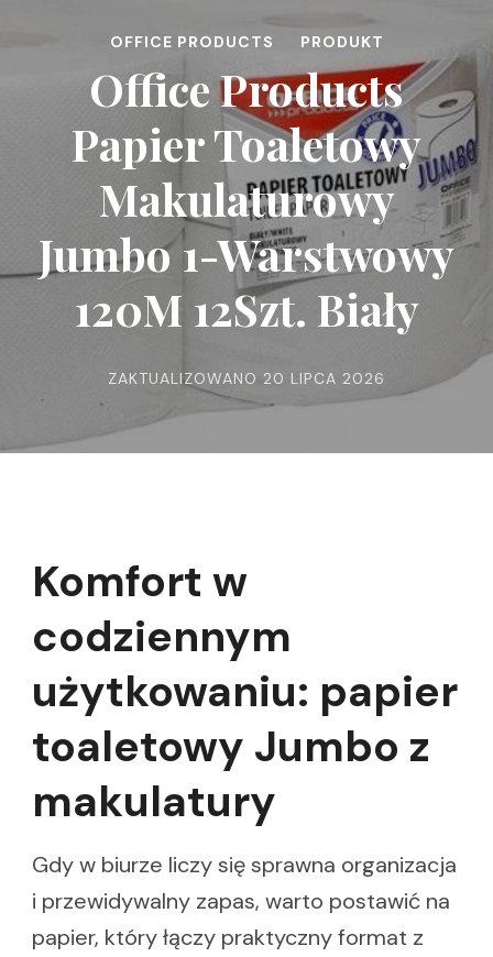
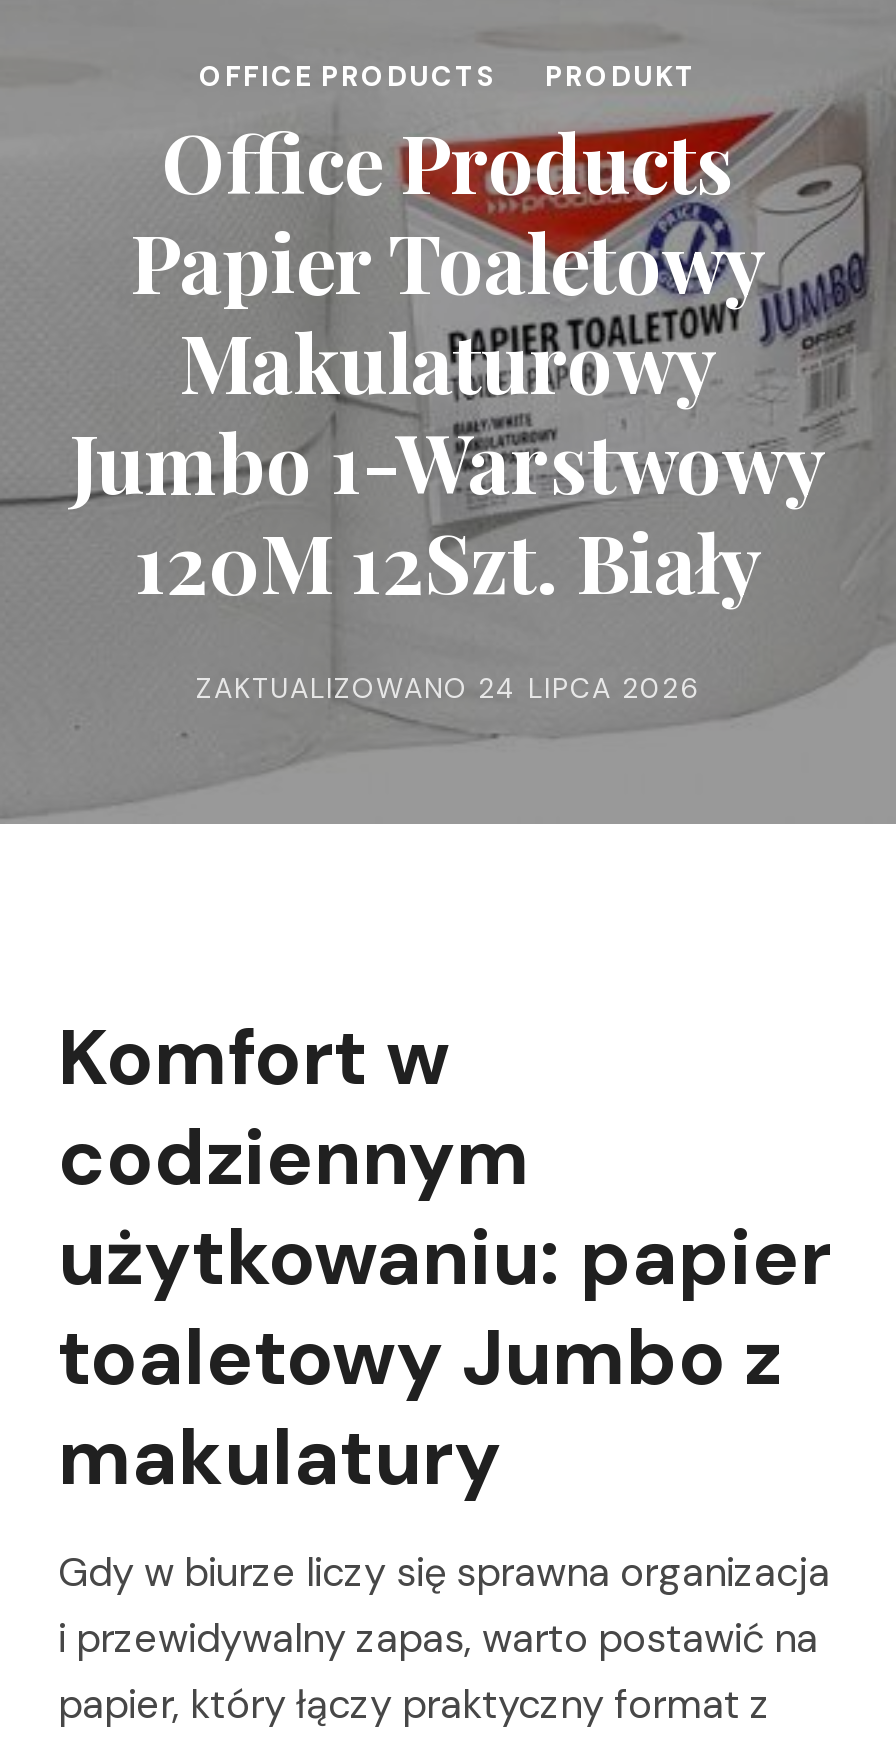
- ZAKTUALIZOWANO 20 LIPCA 2026
+ ZAKTUALIZOWANO 24 LIPCA 2026
